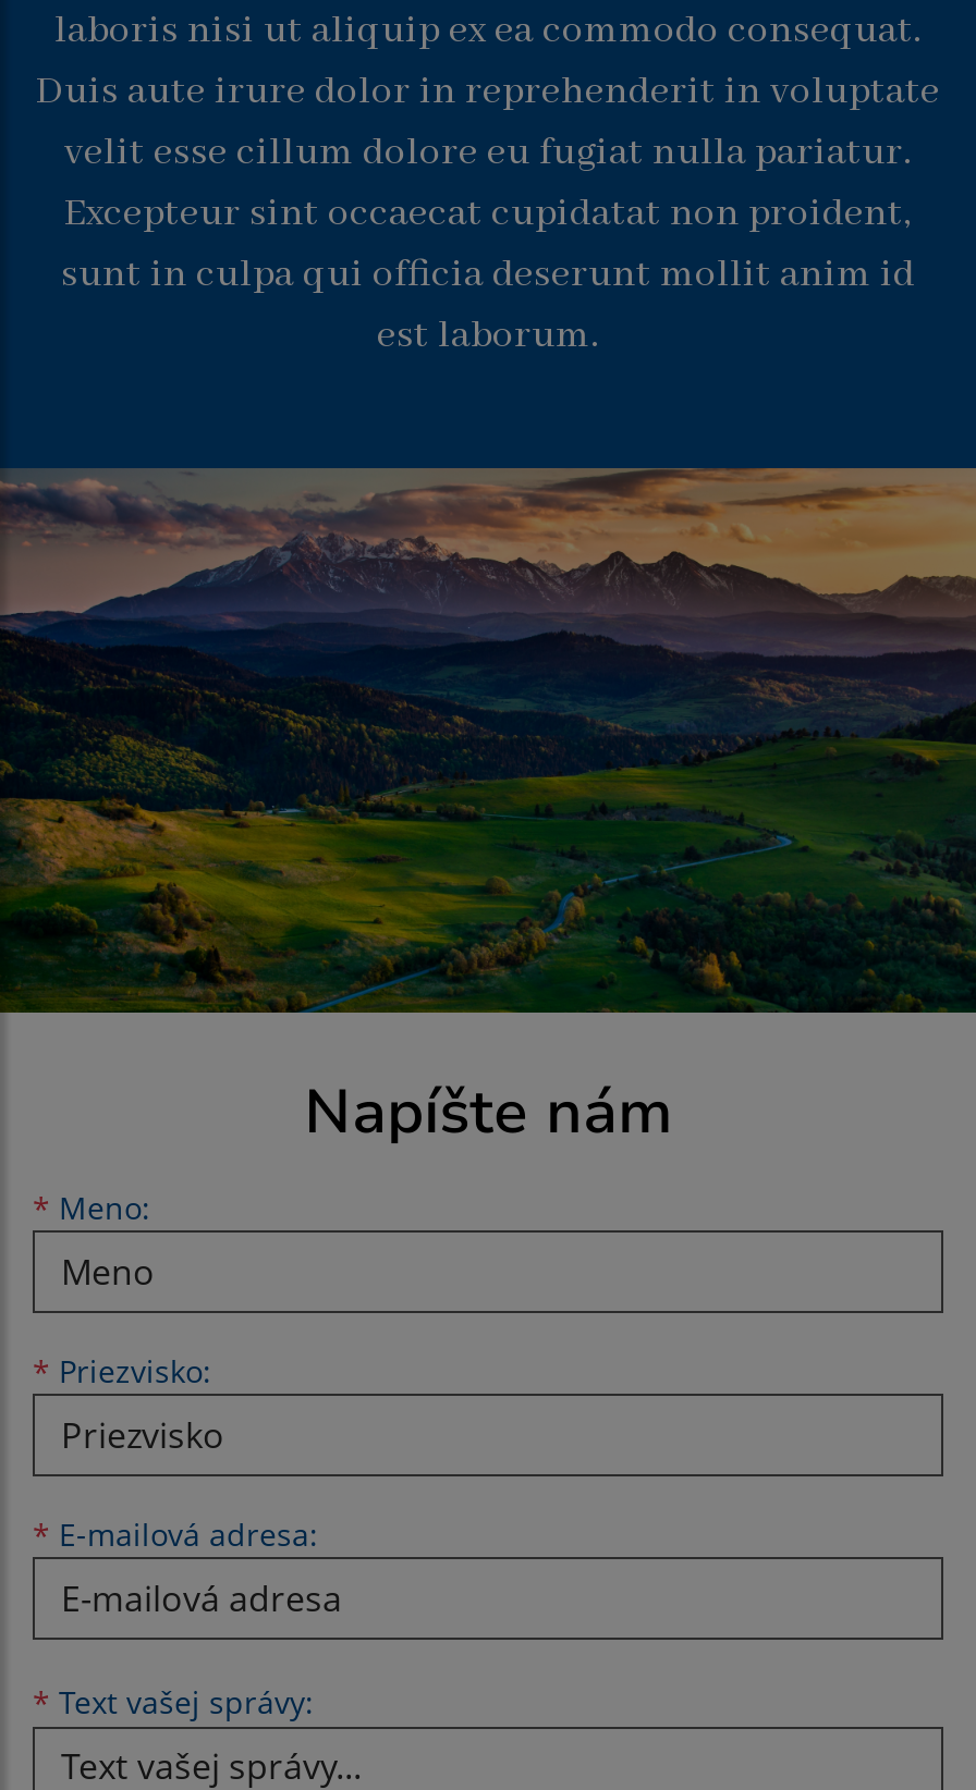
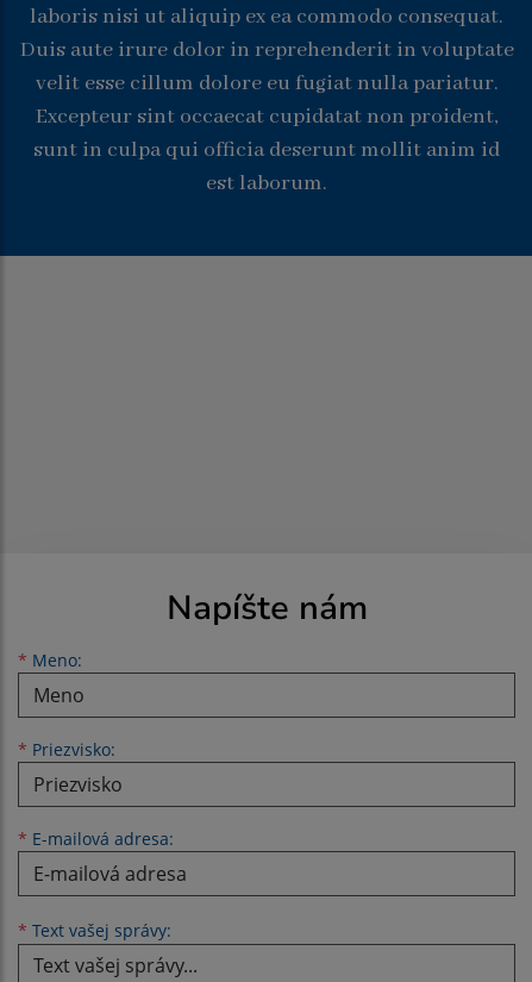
- [image]
